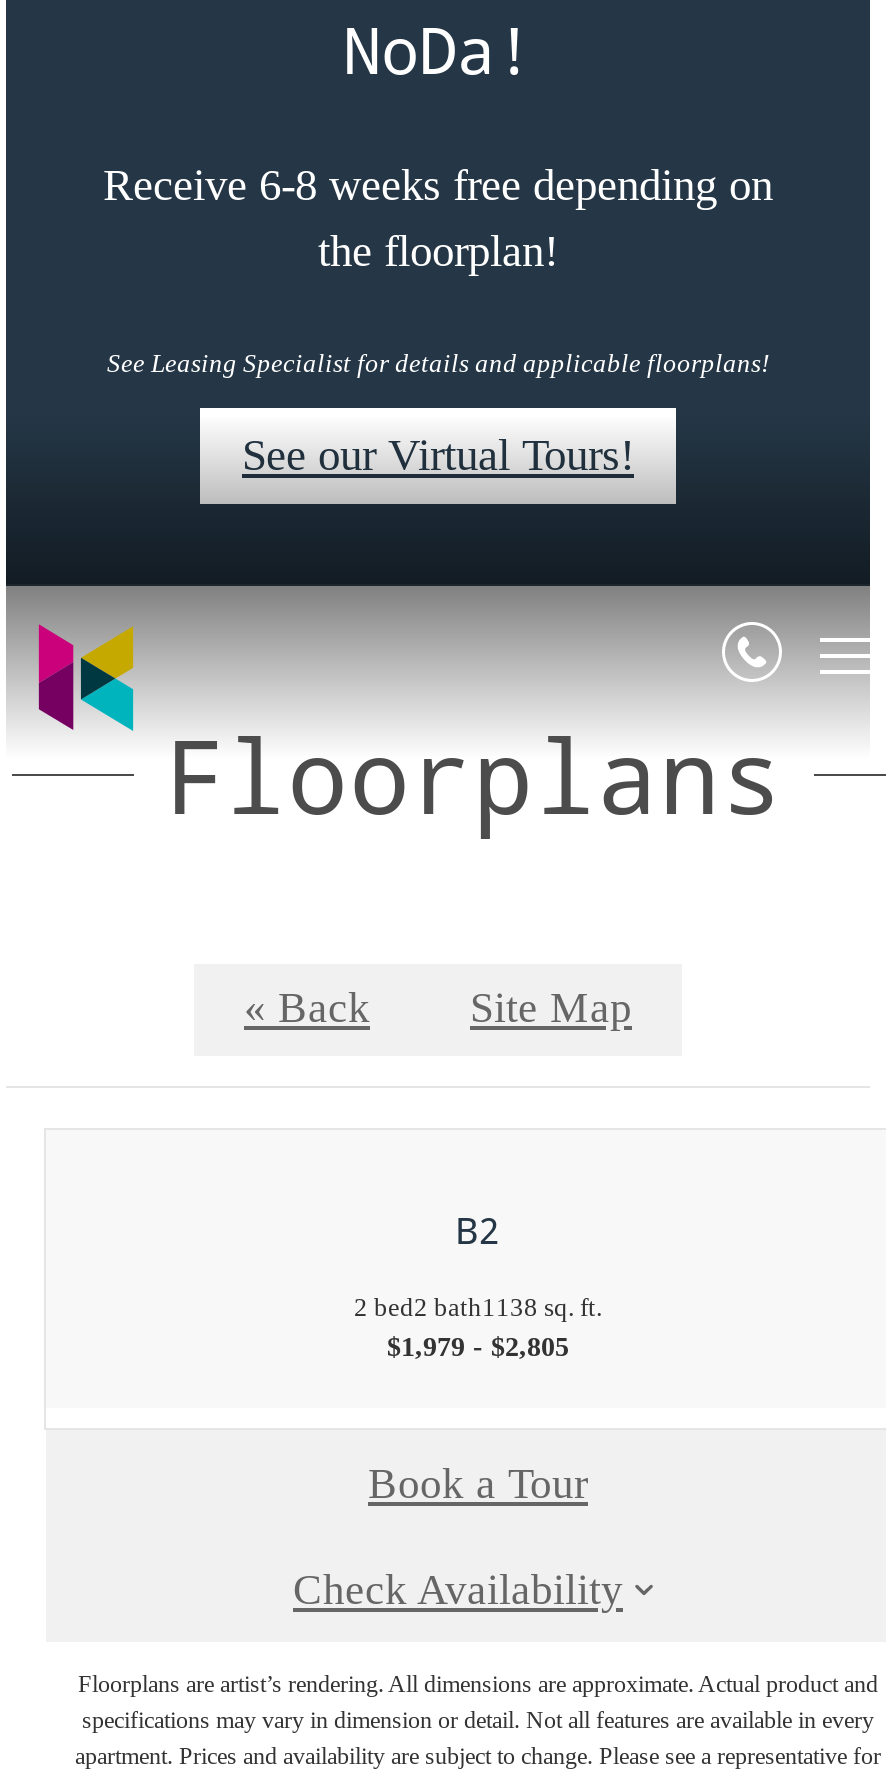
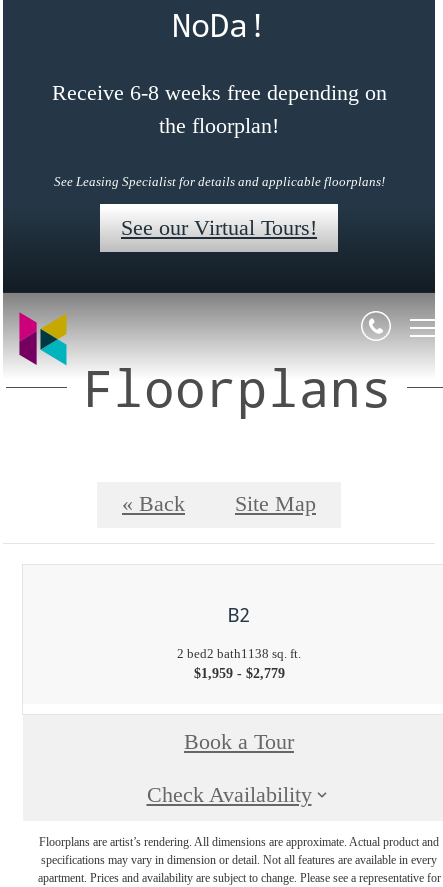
- $1,979 - $2,805
+ $1,959 - $2,779
